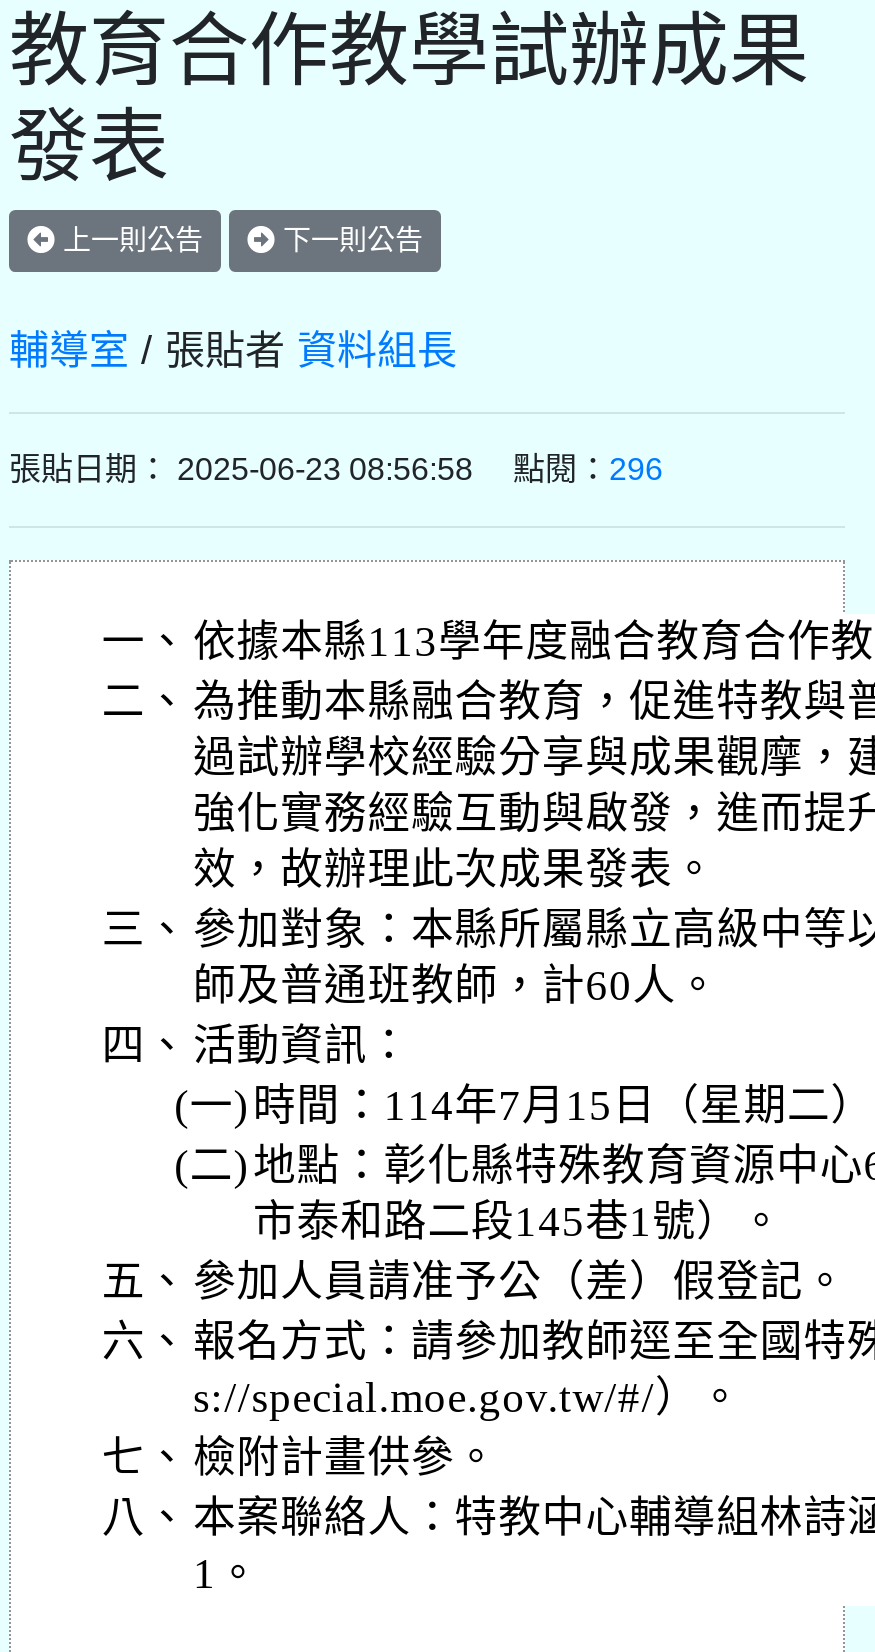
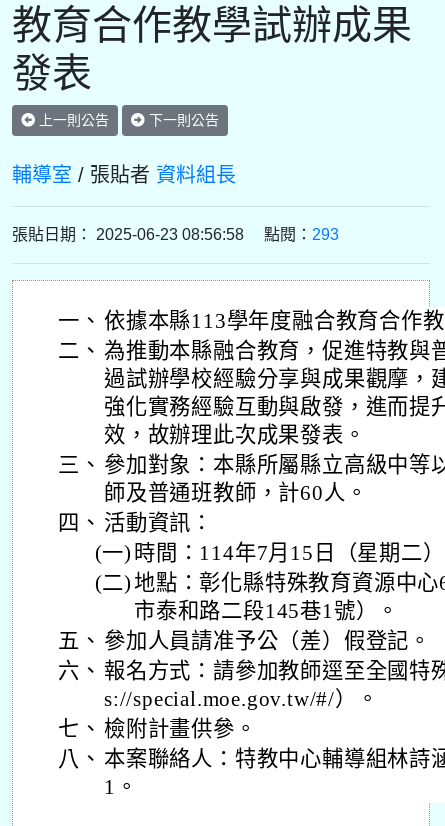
- 張貼日期： 2025-06-23 08:56:58 點閱：296
+ 張貼日期： 2025-06-23 08:56:58 點閱：293
